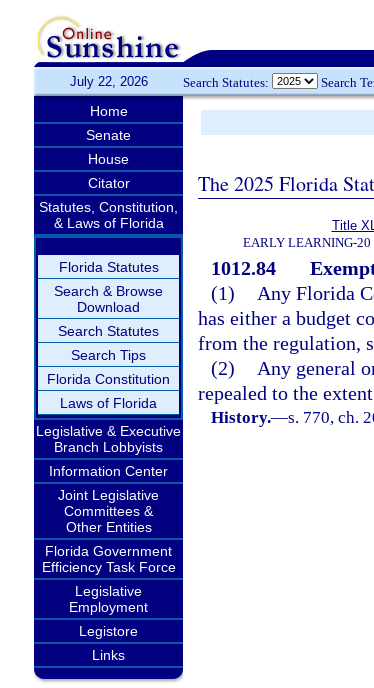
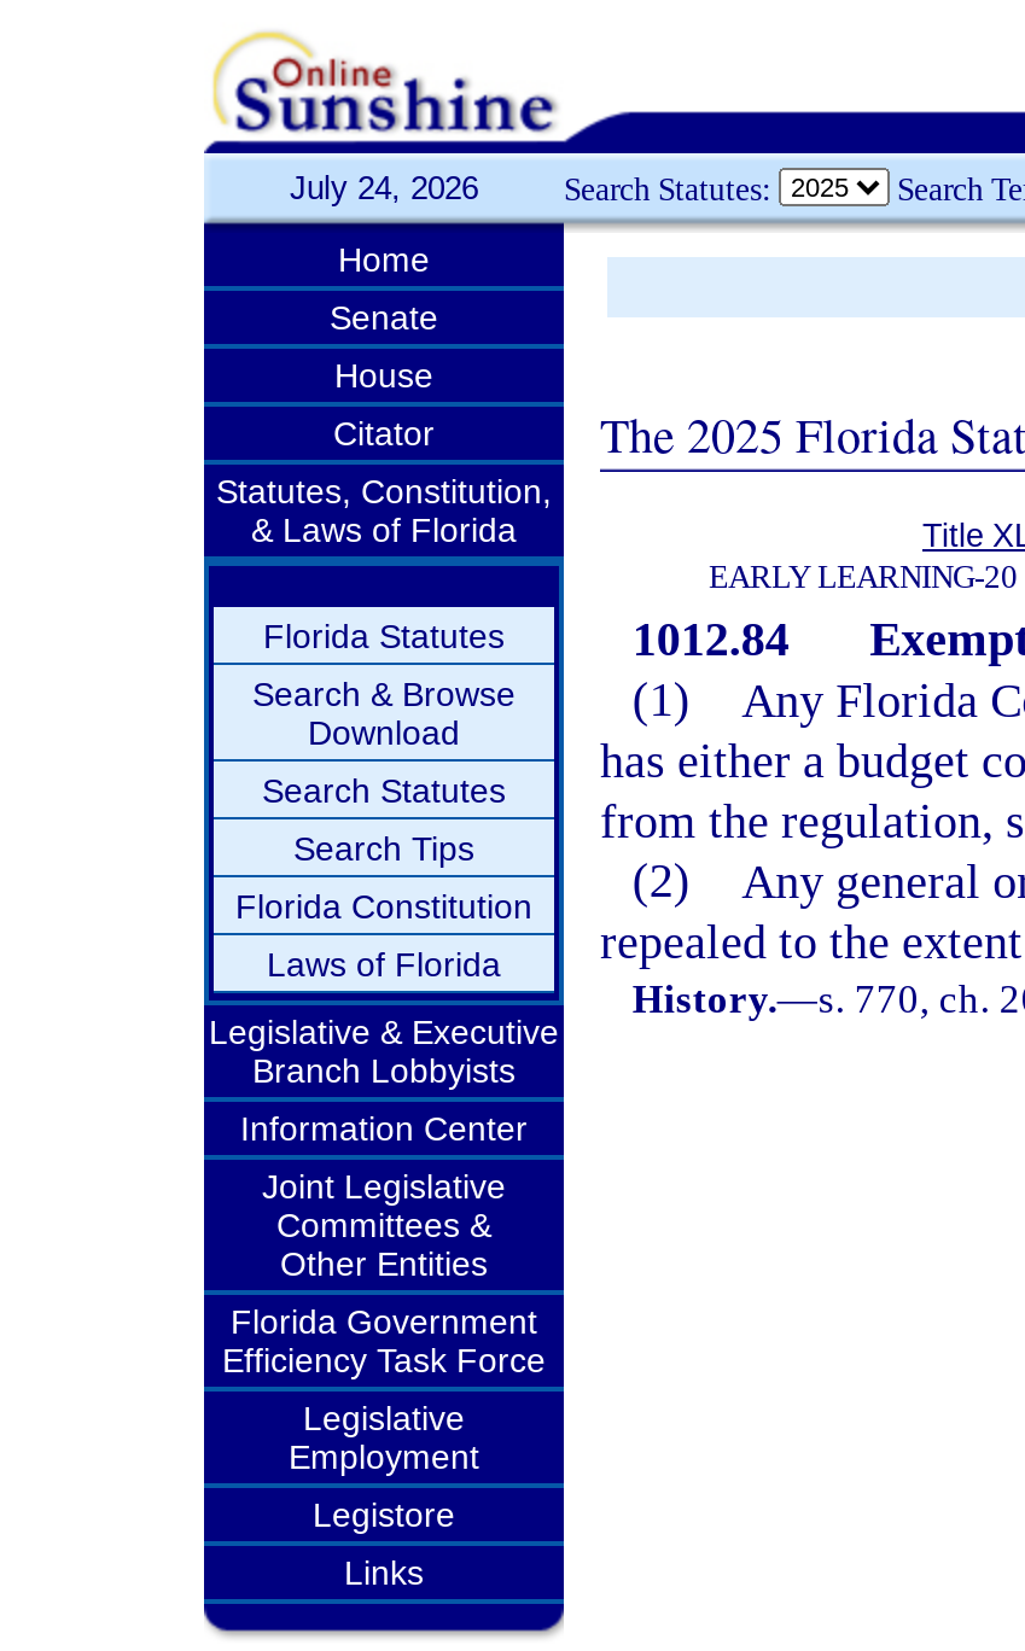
- July 22, 2026
+ July 24, 2026
